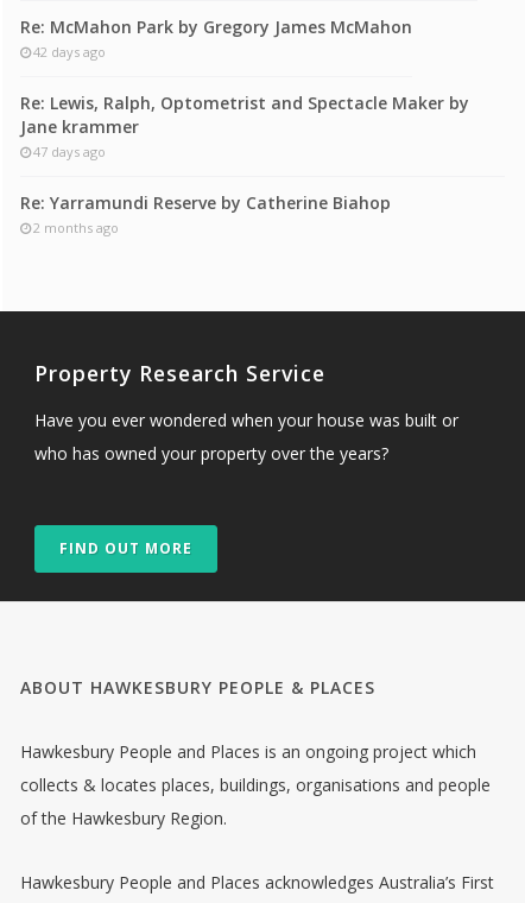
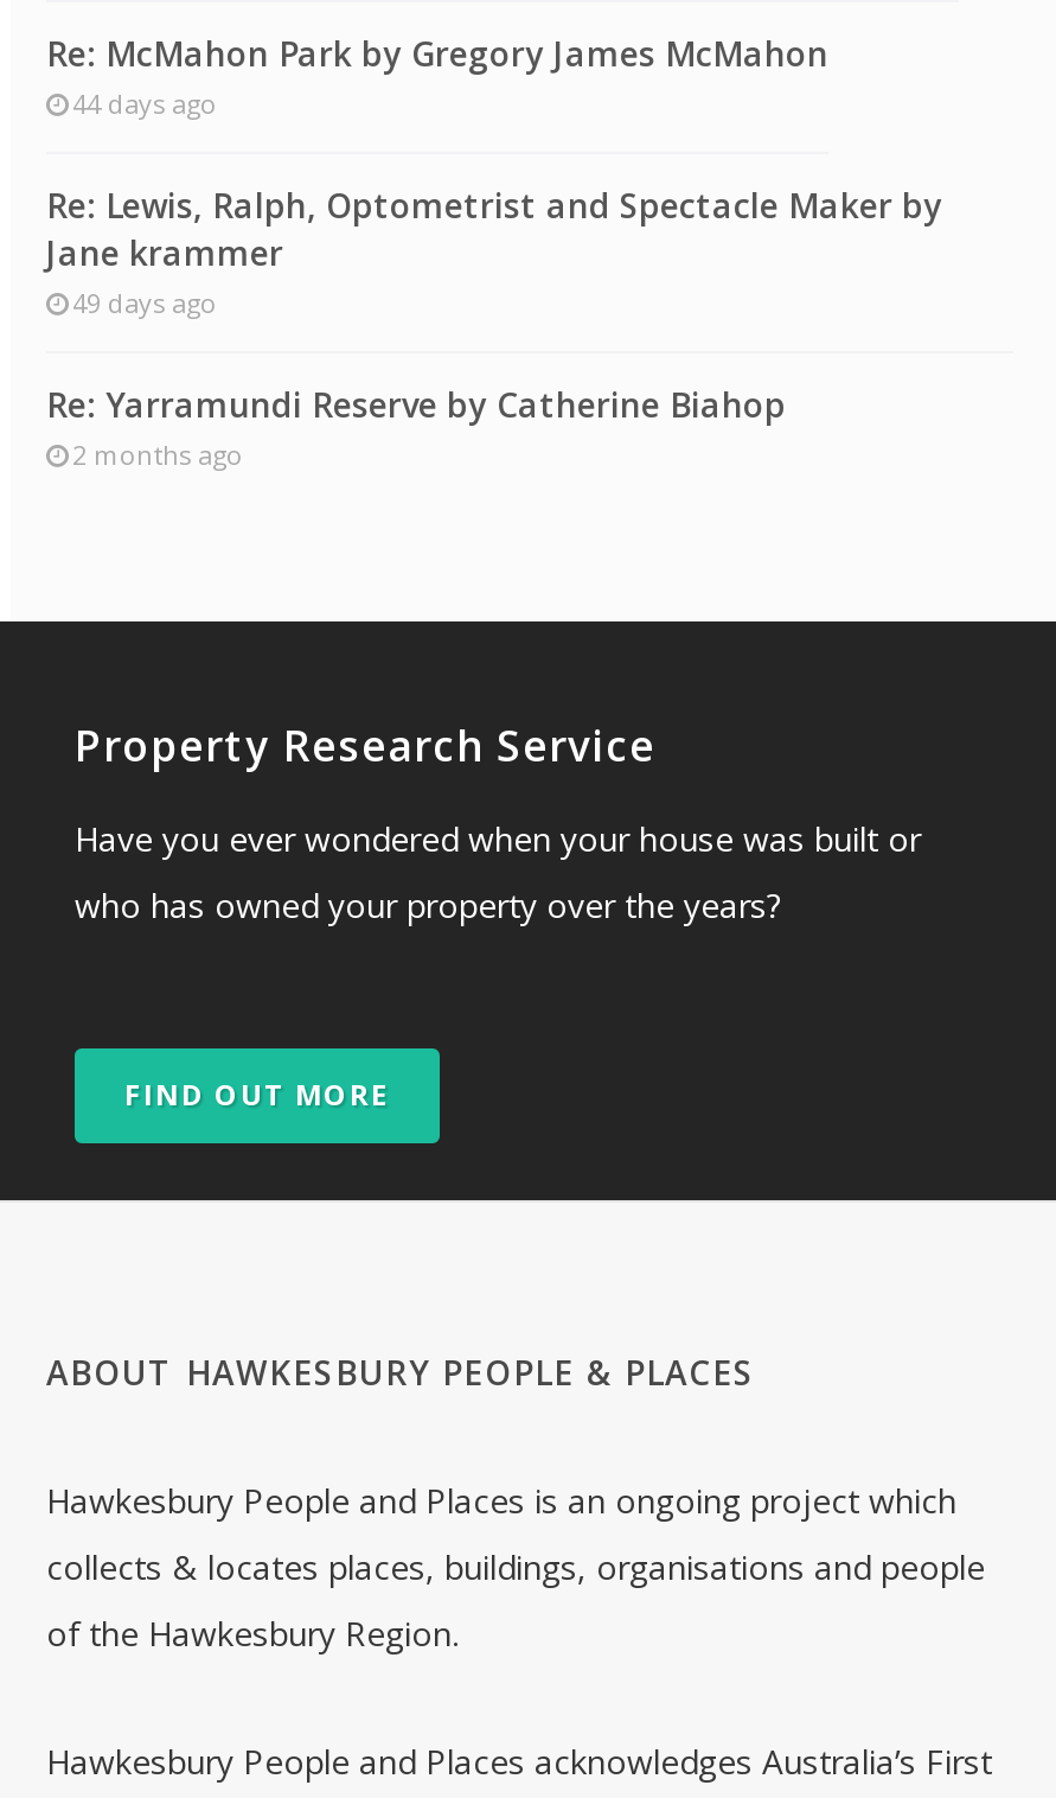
- 42 days ago
+ 44 days ago

- 47 days ago
+ 49 days ago
